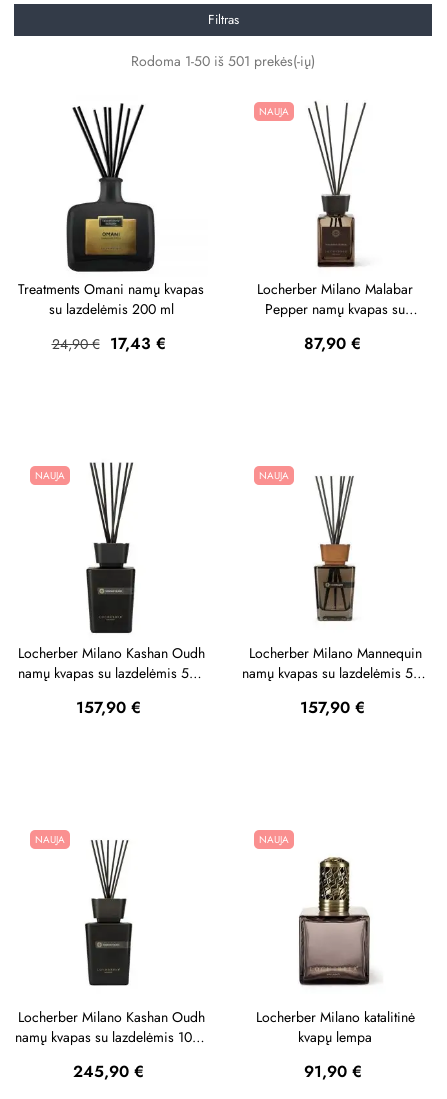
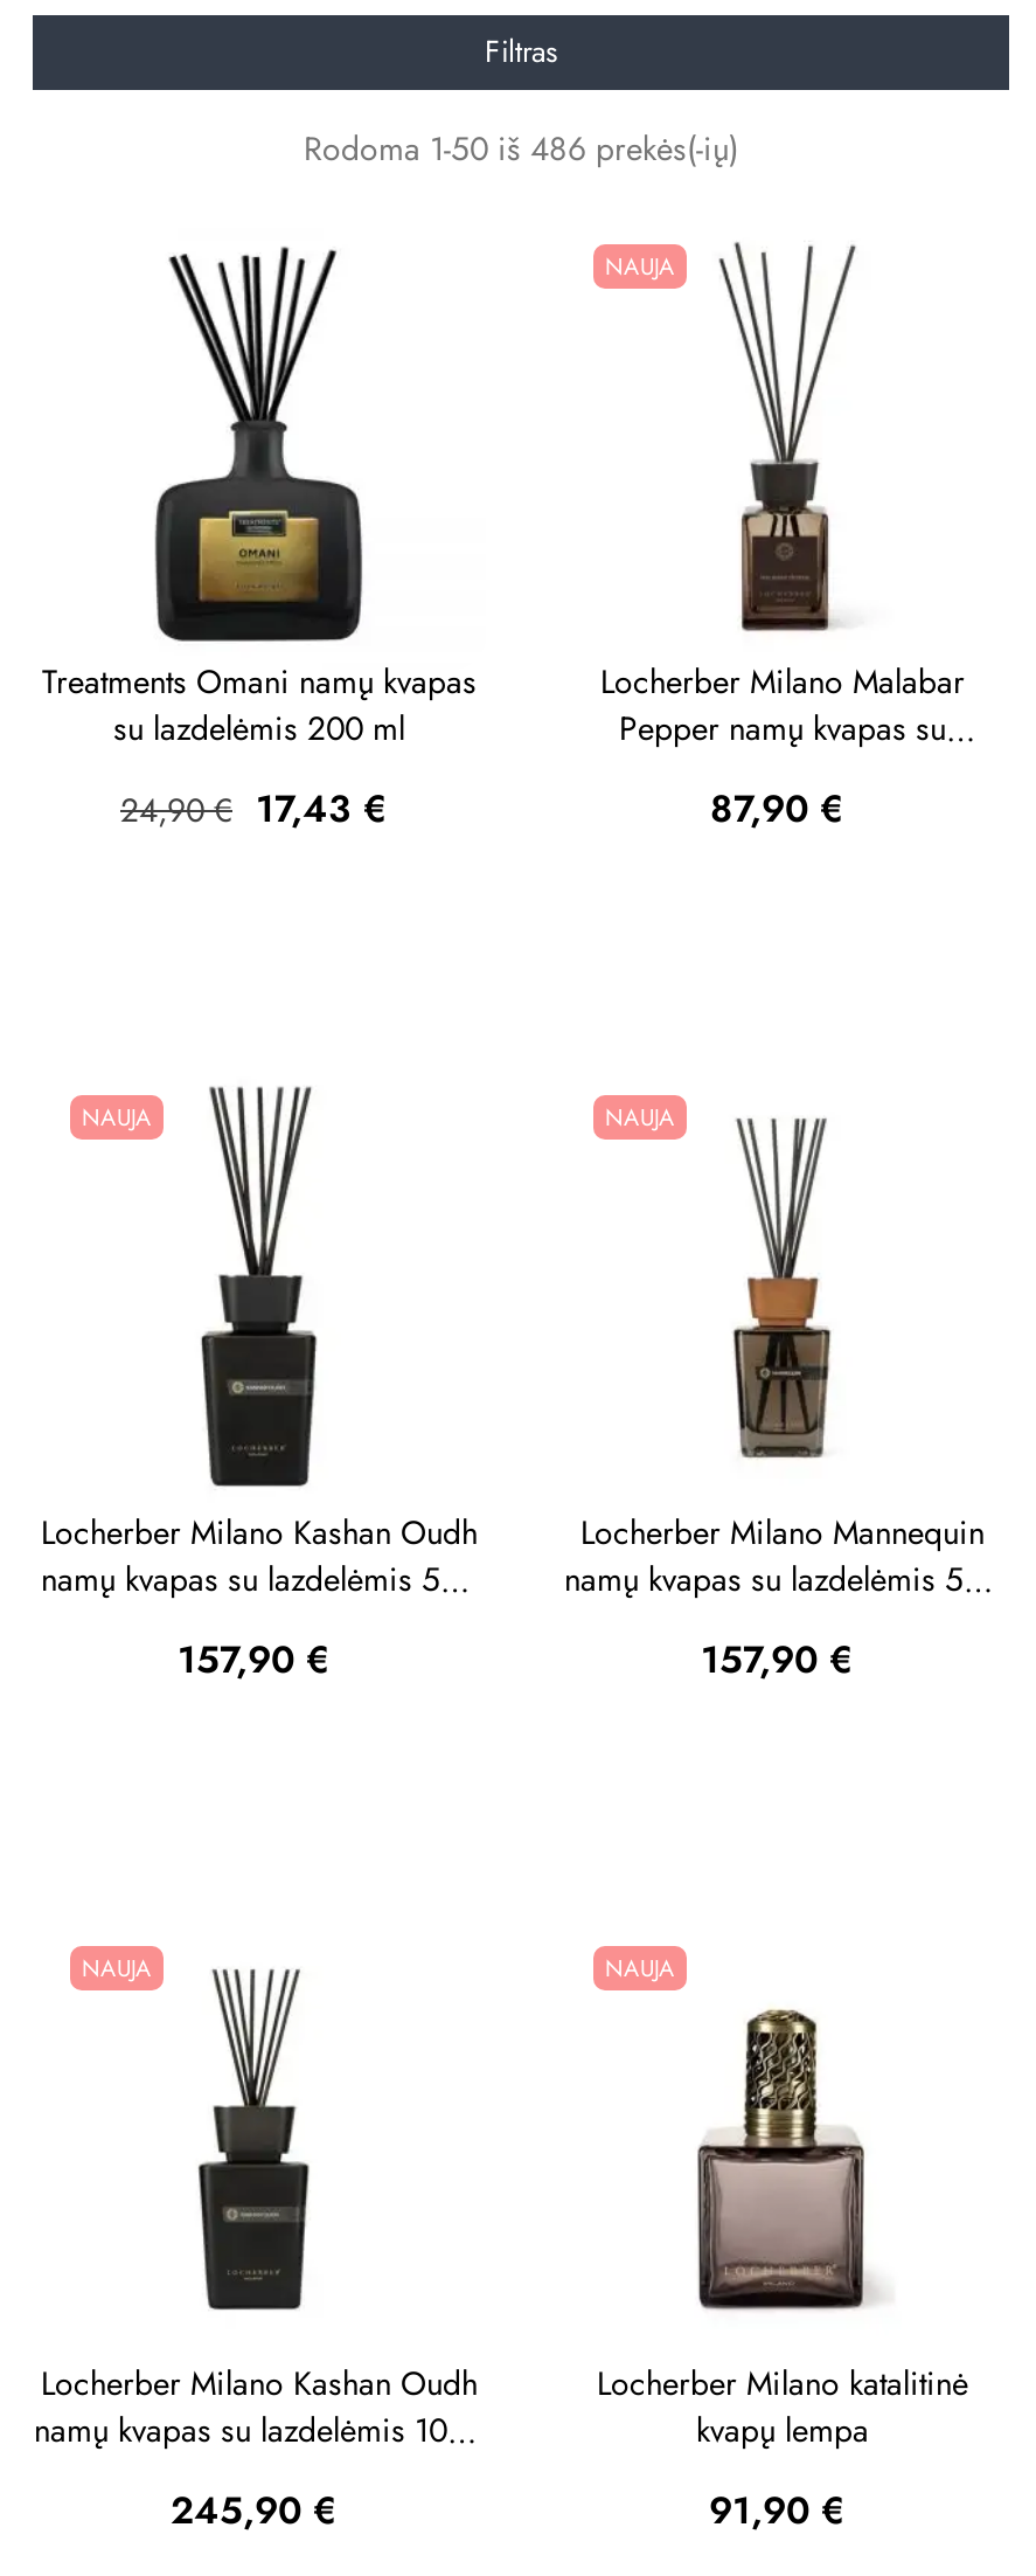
- Rodoma 1-50 iš 501 prekės(-ių)
+ Rodoma 1-50 iš 486 prekės(-ių)
